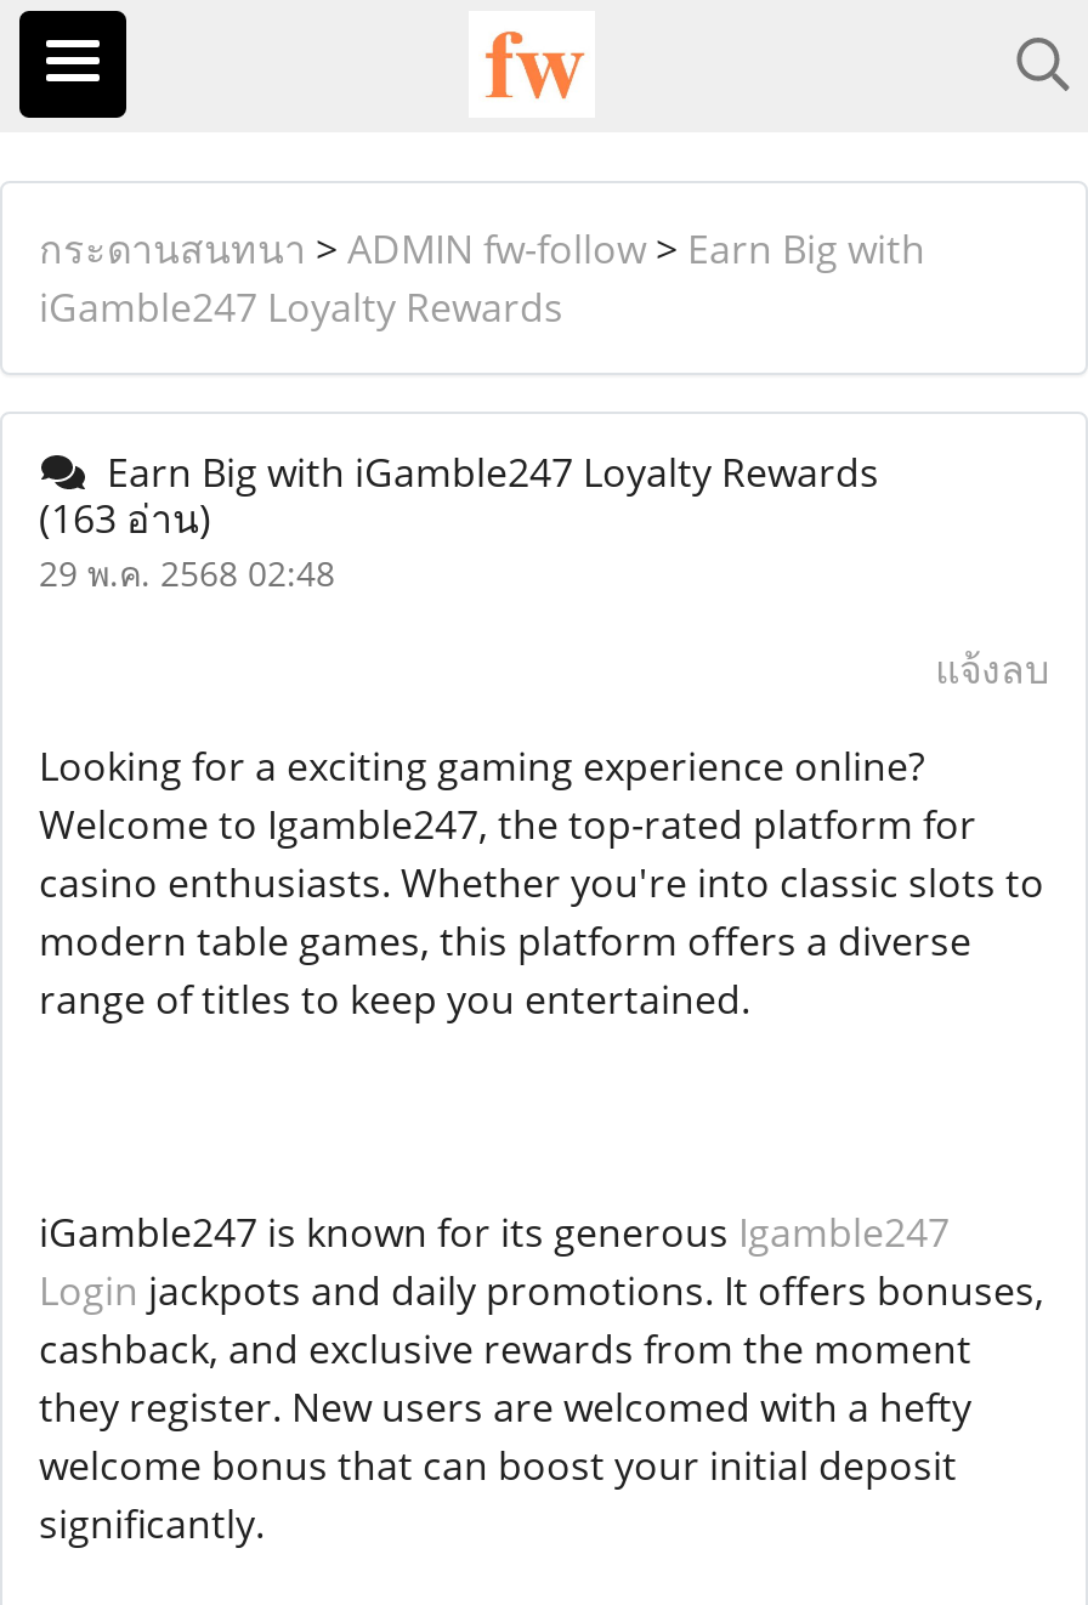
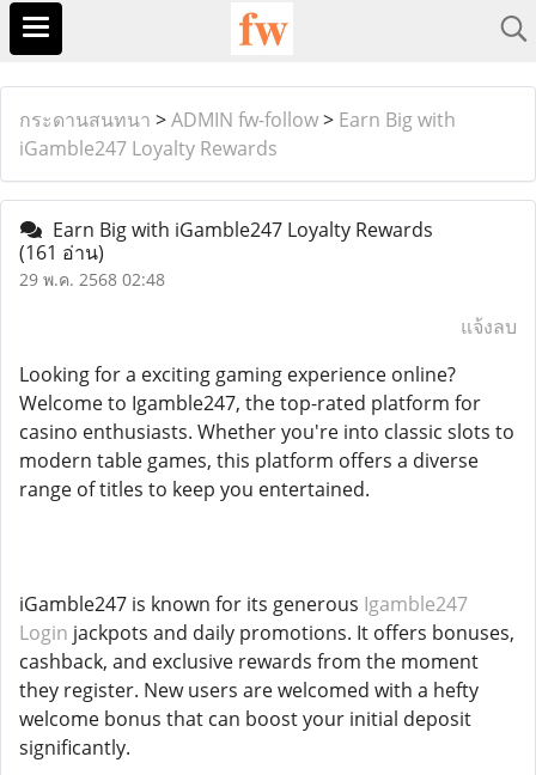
- (163 อ่าน)
+ (161 อ่าน)
